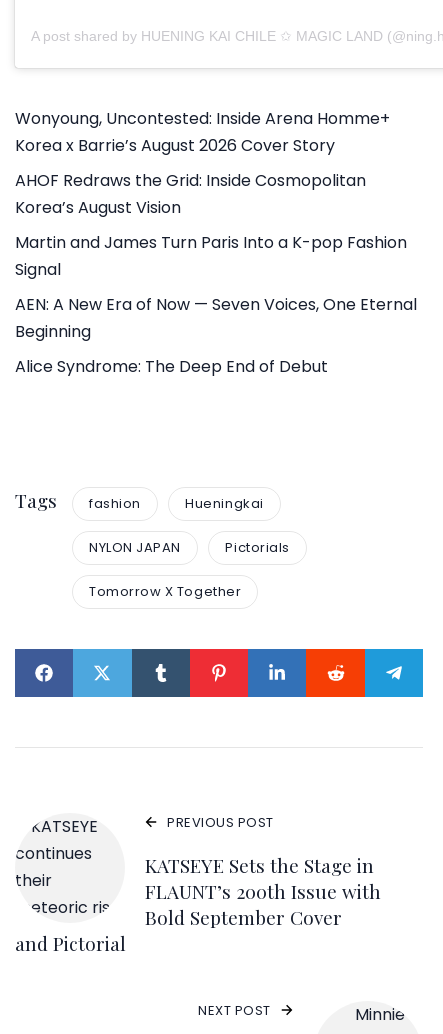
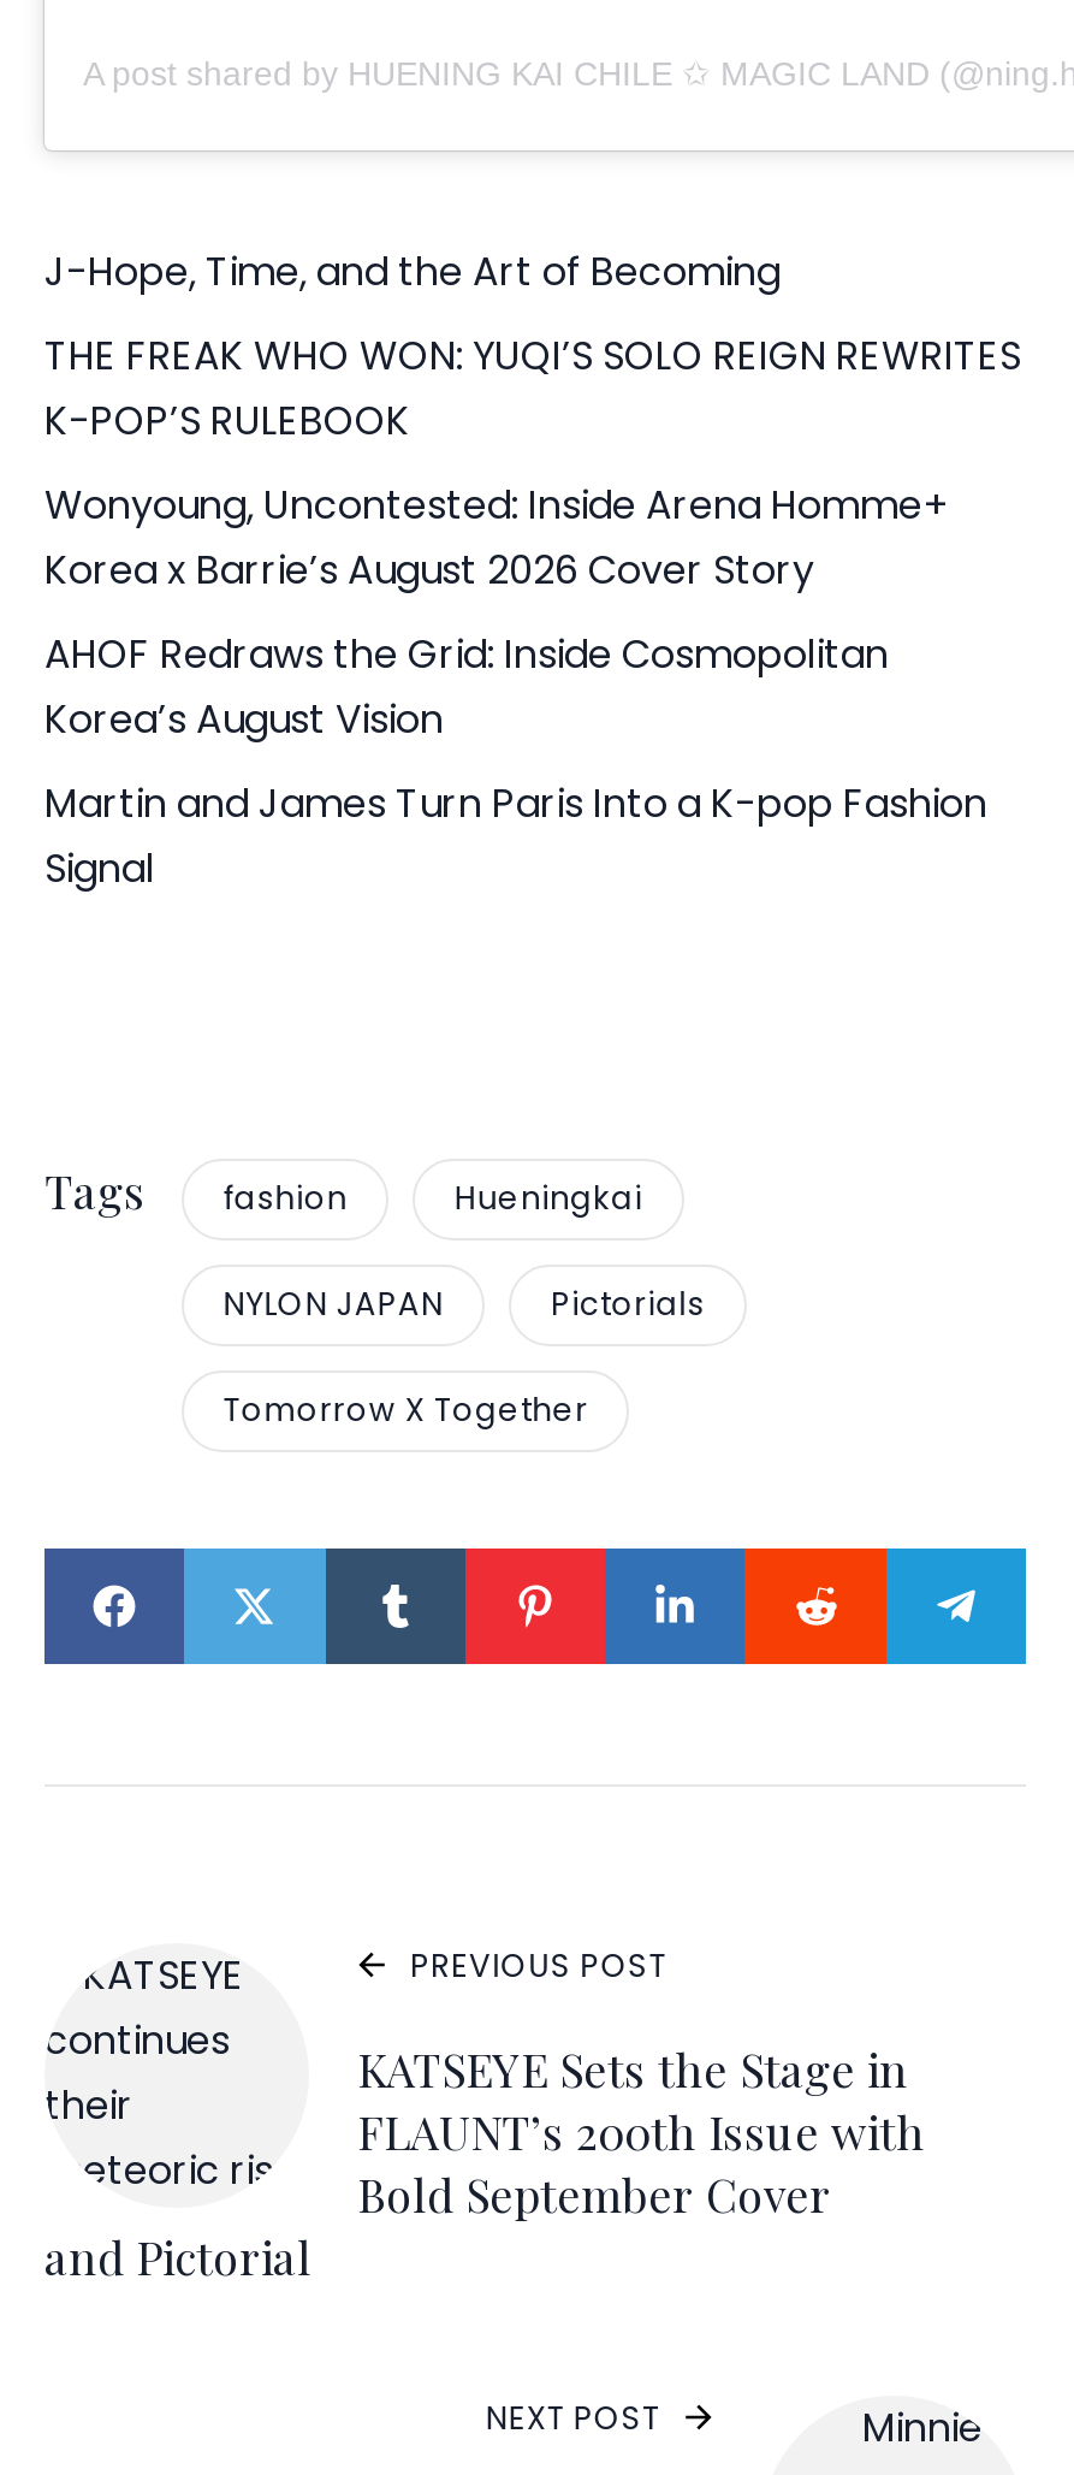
+ J-Hope, Time, and the Art of Becoming
+ THE FREAK WHO WON: YUQI’S SOLO REIGN REWRITES
+ K-POP’S RULEBOOK

moved down: Wonyoung, Uncontested: Inside Arena Homme+ | Korea x Barrie’s August 2026 Cover Story | AHOF Redraws the Grid: Inside Cosmopolitan | Korea’s August Vision | Martin and James Turn Paris Into a K-pop Fashion | Signal

- AEN: A New Era of Now — Seven Voices, One Eternal
- Beginning
- Alice Syndrome: The Deep End of Debut
